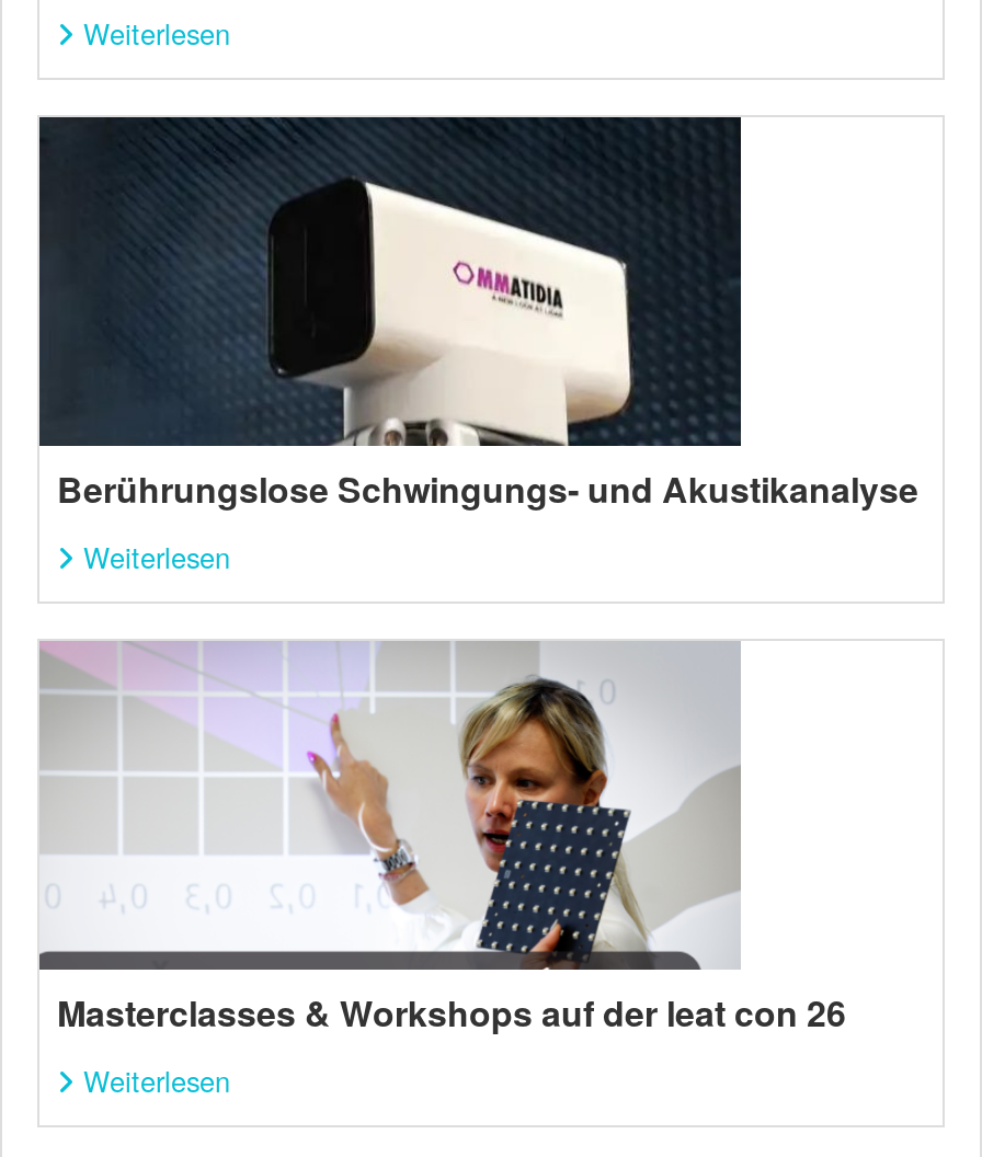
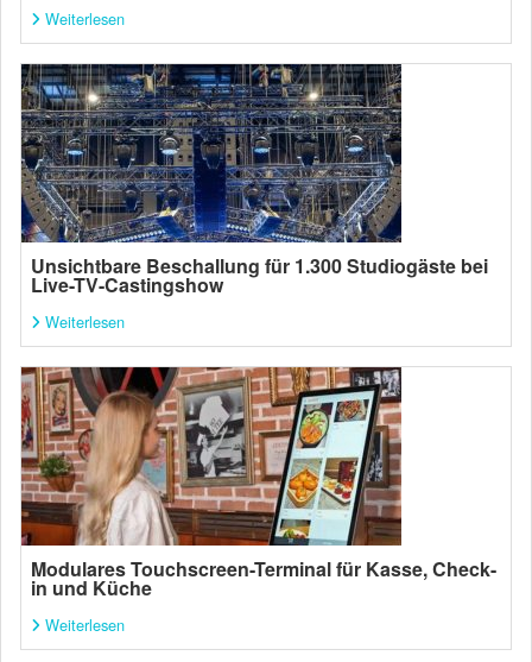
- [image]
- Berührungslose Schwingungs- und Akustikanalyse
+ [image]
+ Unsichtbare Beschallung für 1.300 Studiogäste bei
+ Live-TV-Castingshow

- [image]
- Masterclasses & Workshops auf der leat con 26
+ [image]
+ Modulares Touchscreen-Terminal für Kasse, Check-
+ in und Küche
